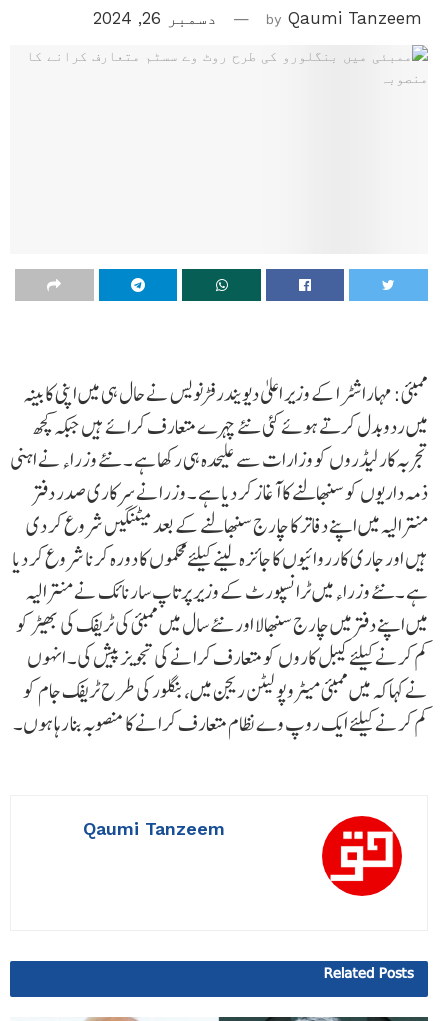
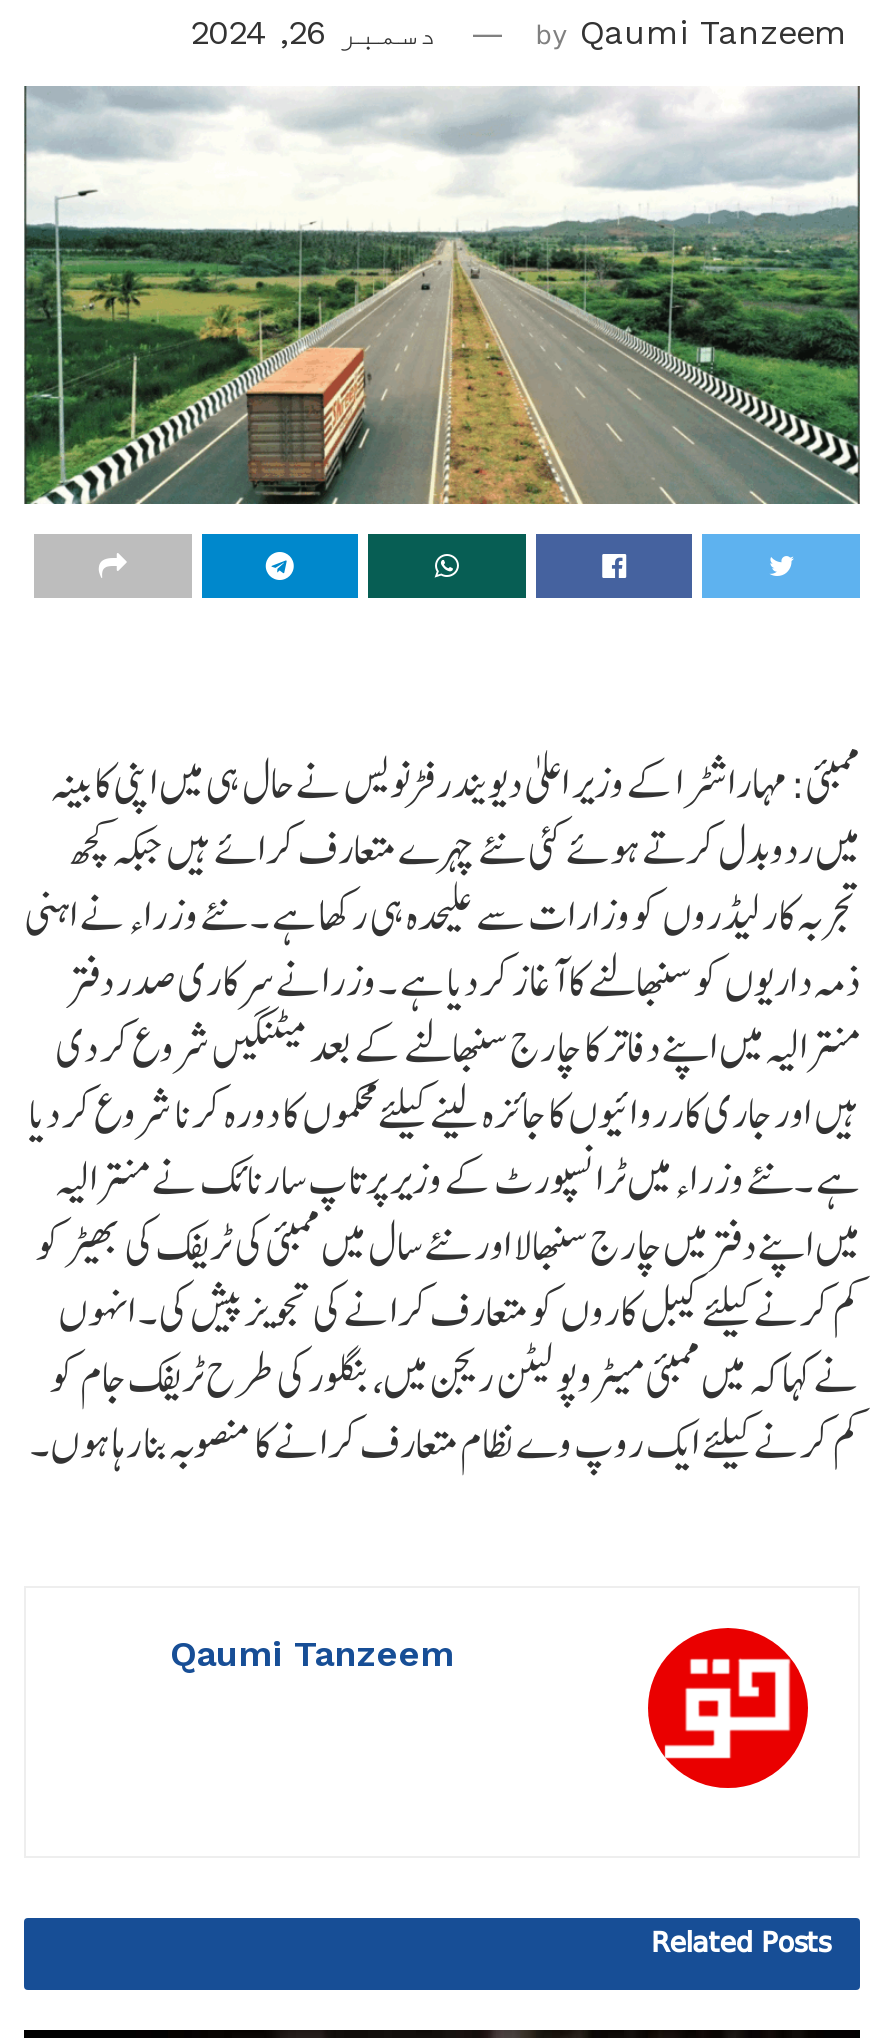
+ [image]
